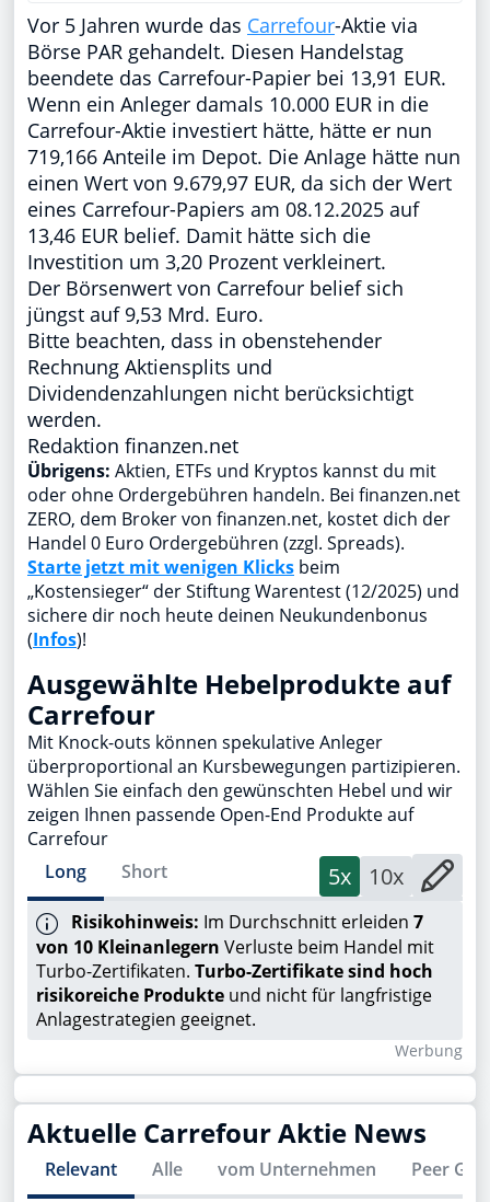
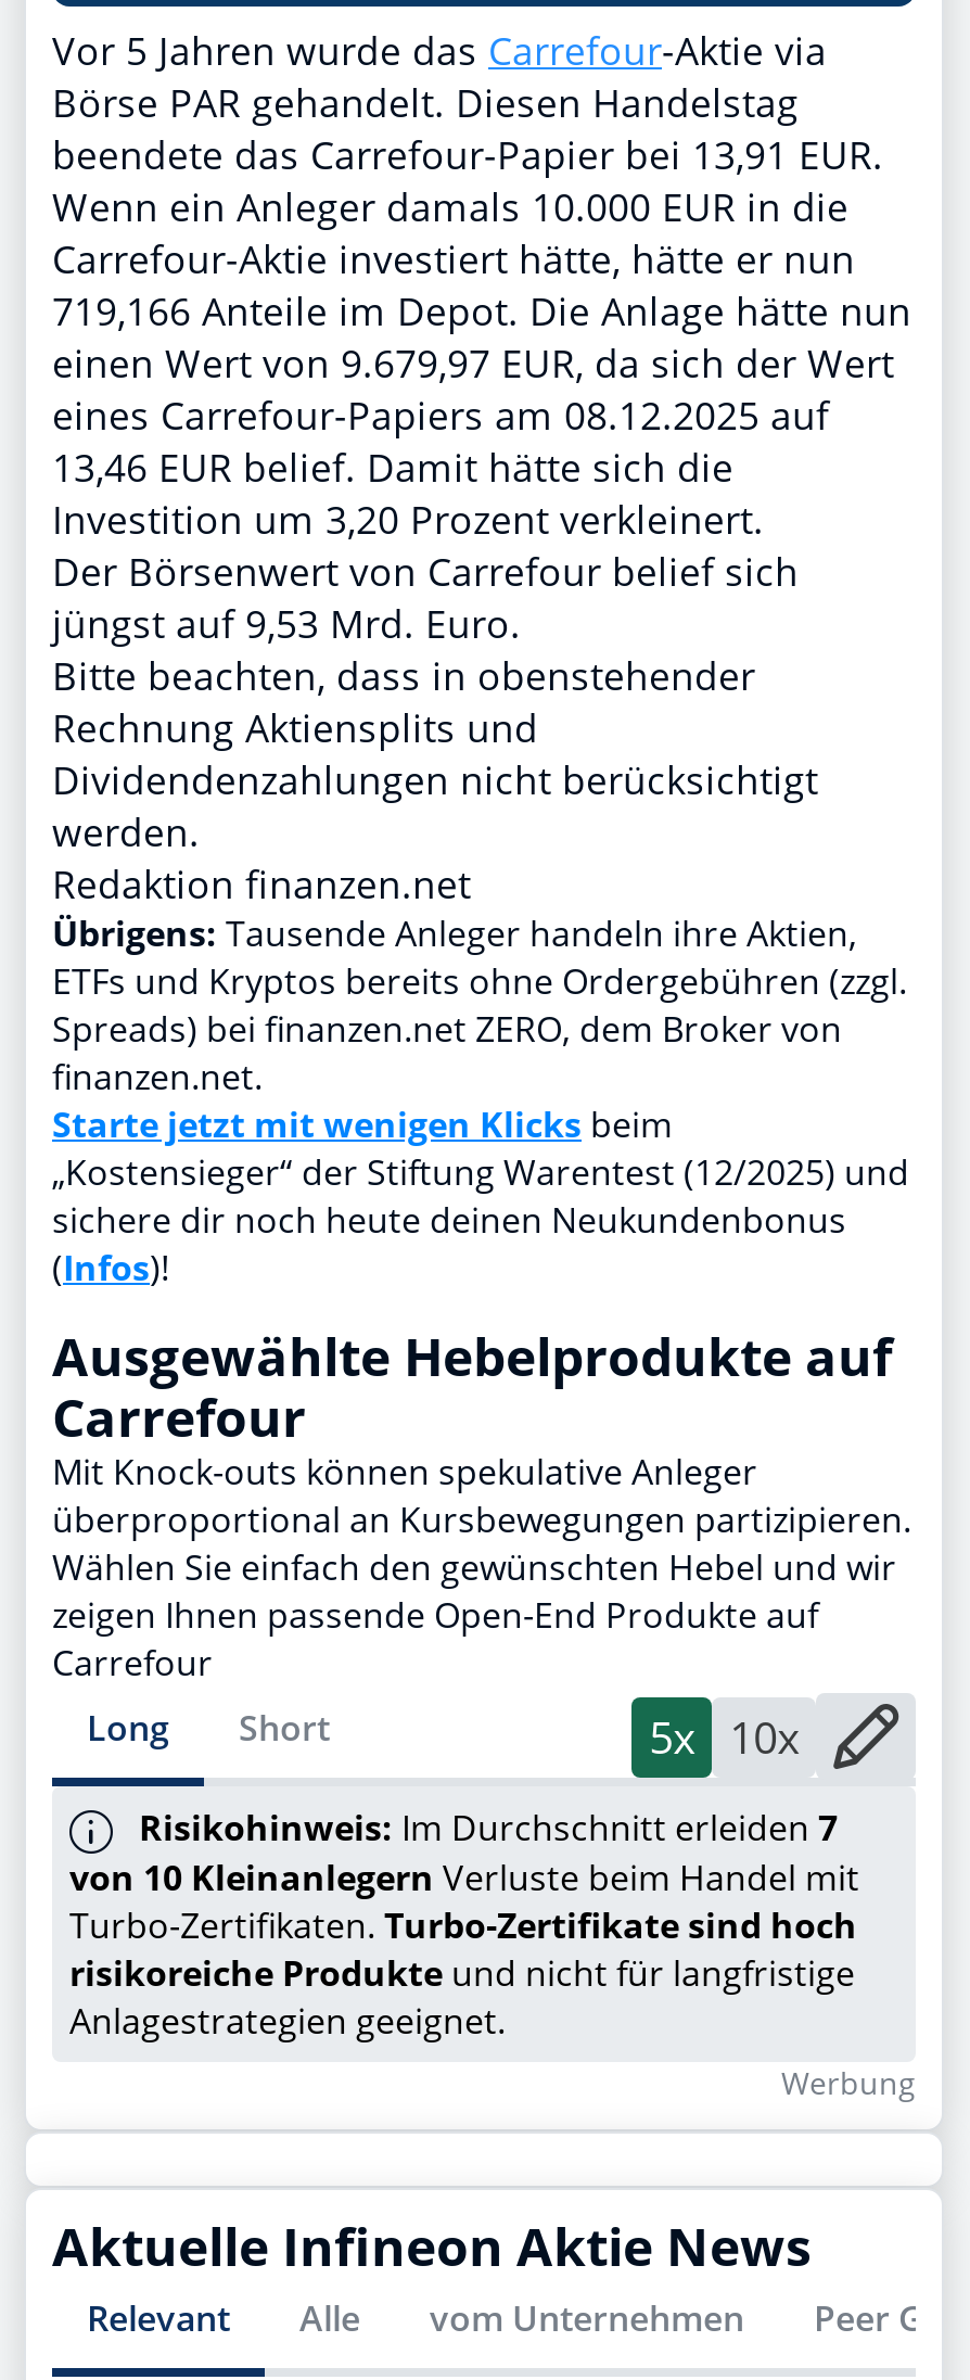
- Übrigens: Aktien, ETFs und Kryptos kannst du mit
- oder ohne Ordergebühren handeln. Bei finanzen.net
- ZERO, dem Broker von finanzen.net, kostet dich der
- Handel 0 Euro Ordergebühren (zzgl. Spreads).
+ Übrigens: Tausende Anleger handeln ihre Aktien,
+ ETFs und Kryptos bereits ohne Ordergebühren (zzgl.
+ Spreads) bei finanzen.net ZERO, dem Broker von
+ finanzen.net.

- Aktuelle Carrefour Aktie News
+ Aktuelle Infineon Aktie News
